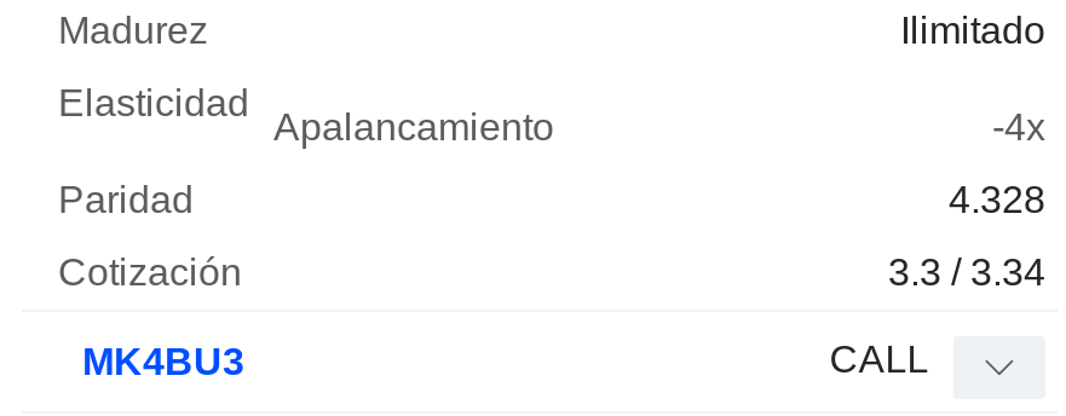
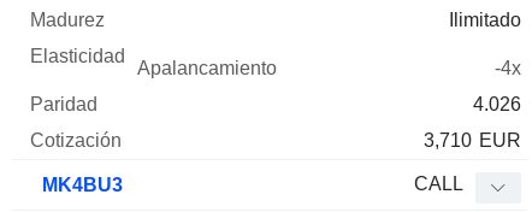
- 4.328
+ 4.026

- 3.3 / 3.34
+ 3,710 EUR
